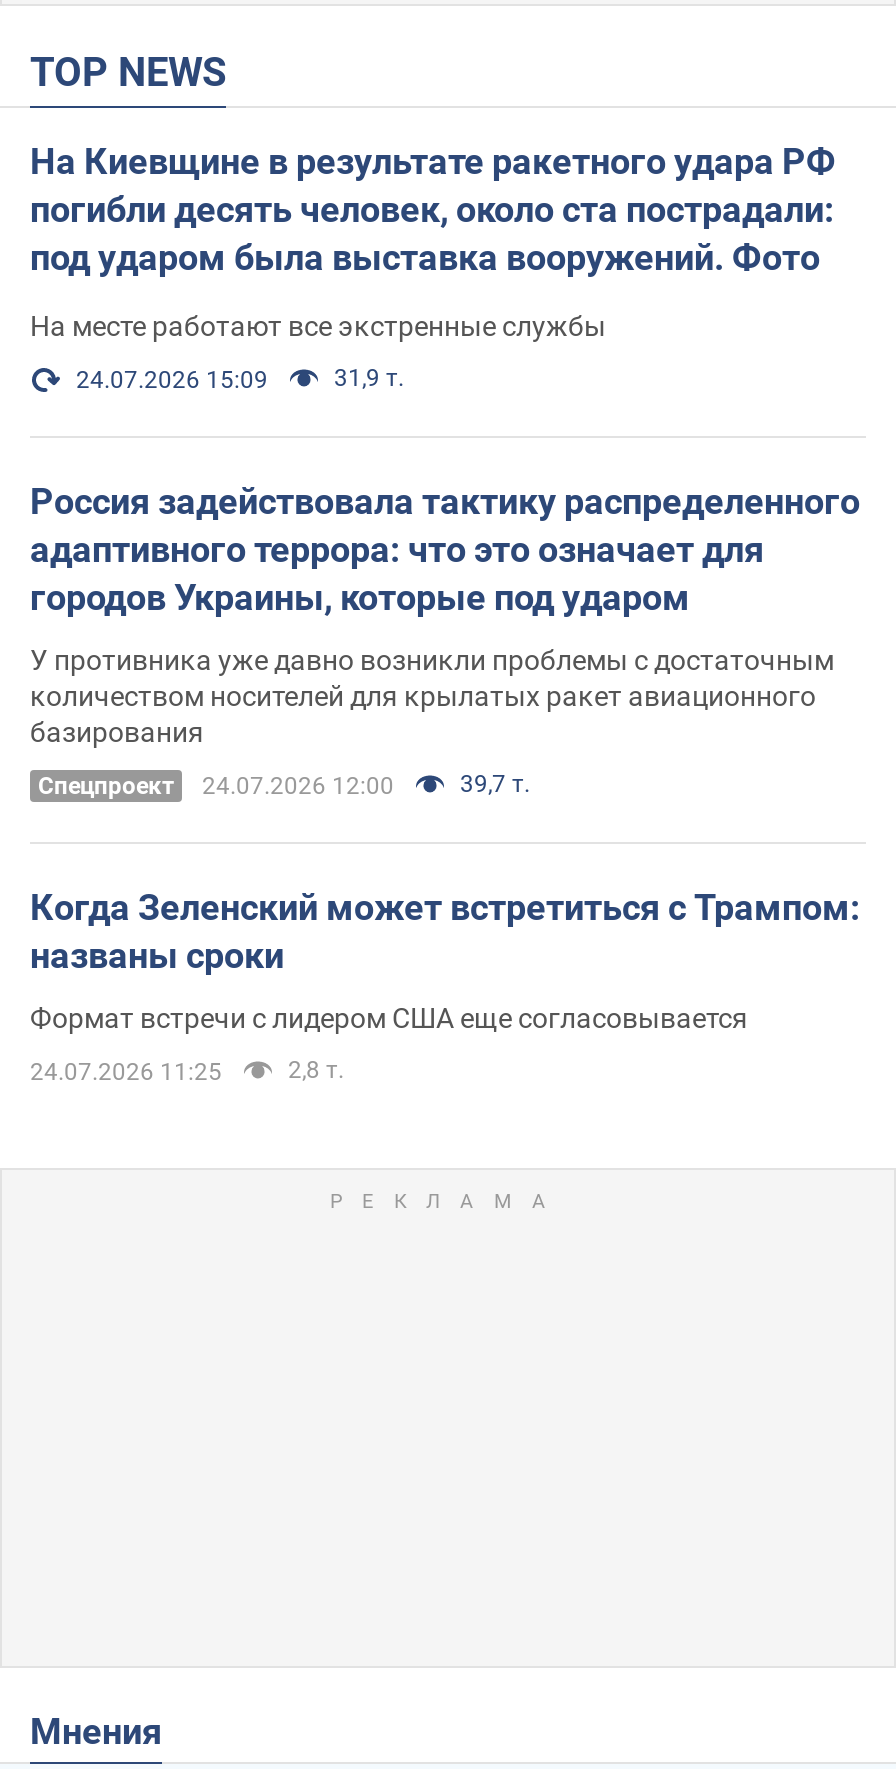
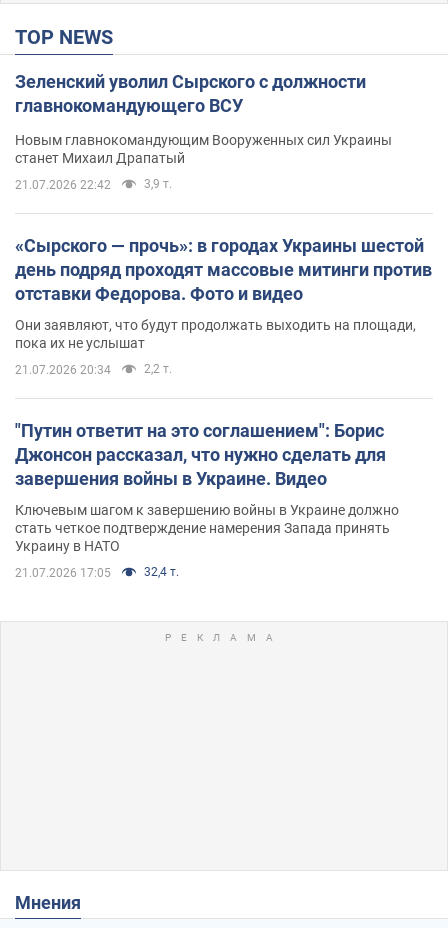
- На Киевщине в результате ракетного удара РФ
- погибли десять человек, около ста пострадали:
- под ударом была выставка вооружений. Фото
+ Зеленский уволил Сырского с должности
+ главнокомандующего ВСУ

- На месте работают все экстренные службы
+ Новым главнокомандующим Вооруженных сил Украины
+ станет Михаил Драпатый

- 24.07.2026 15:09
- 31,9 т.
+ 21.07.2026 22:42
+ 3,9 т.

- Россия задействовала тактику распределенного
- адаптивного террора: что это означает для
- городов Украины, которые под ударом
+ «Сырского — прочь»: в городах Украины шестой
+ день подряд проходят массовые митинги против
+ отставки Федорова. Фото и видео

- У противника уже давно возникли проблемы с достаточным
- количеством носителей для крылатых ракет авиационного
- базирования
+ Они заявляют, что будут продолжать выходить на площади,
+ пока их не услышат

- Спецпроект
- 24.07.2026 12:00
- 39,7 т.
+ 21.07.2026 20:34
+ 2,2 т.

- Когда Зеленский может встретиться с Трампом:
- названы сроки
+ "Путин ответит на это соглашением": Борис
+ Джонсон рассказал, что нужно сделать для
+ завершения войны в Украине. Видео

- Формат встречи с лидером США еще согласовывается
+ Ключевым шагом к завершению войны в Украине должно
+ стать четкое подтверждение намерения Запада принять
+ Украину в НАТО

- 24.07.2026 11:25
- 2,8 т.
+ 21.07.2026 17:05
+ 32,4 т.
